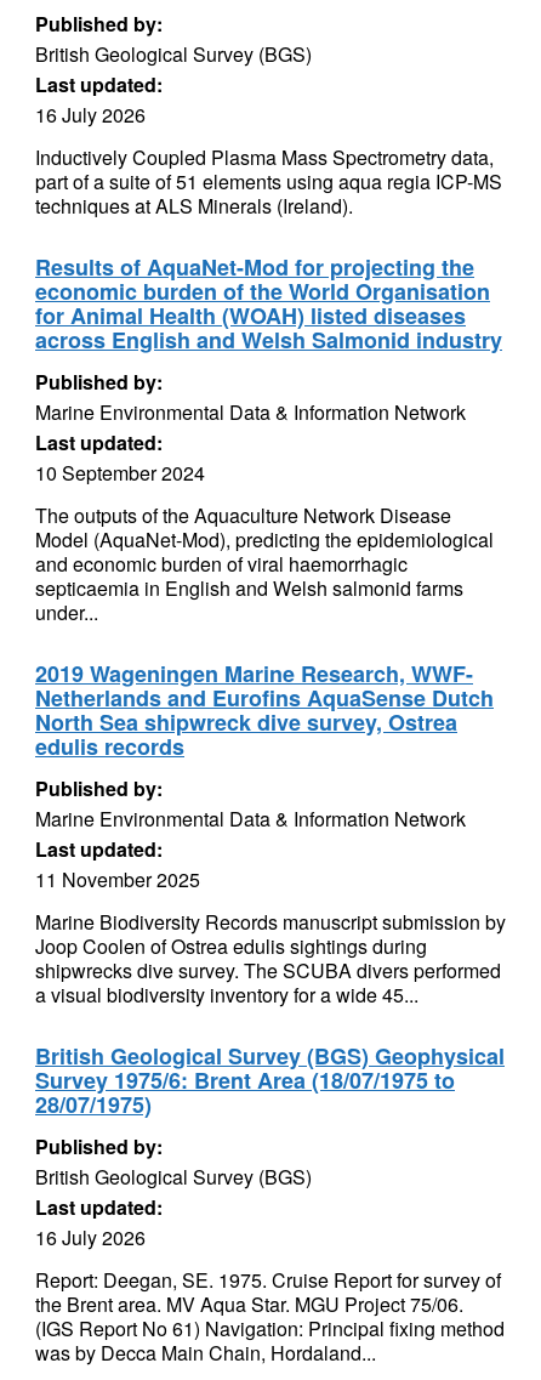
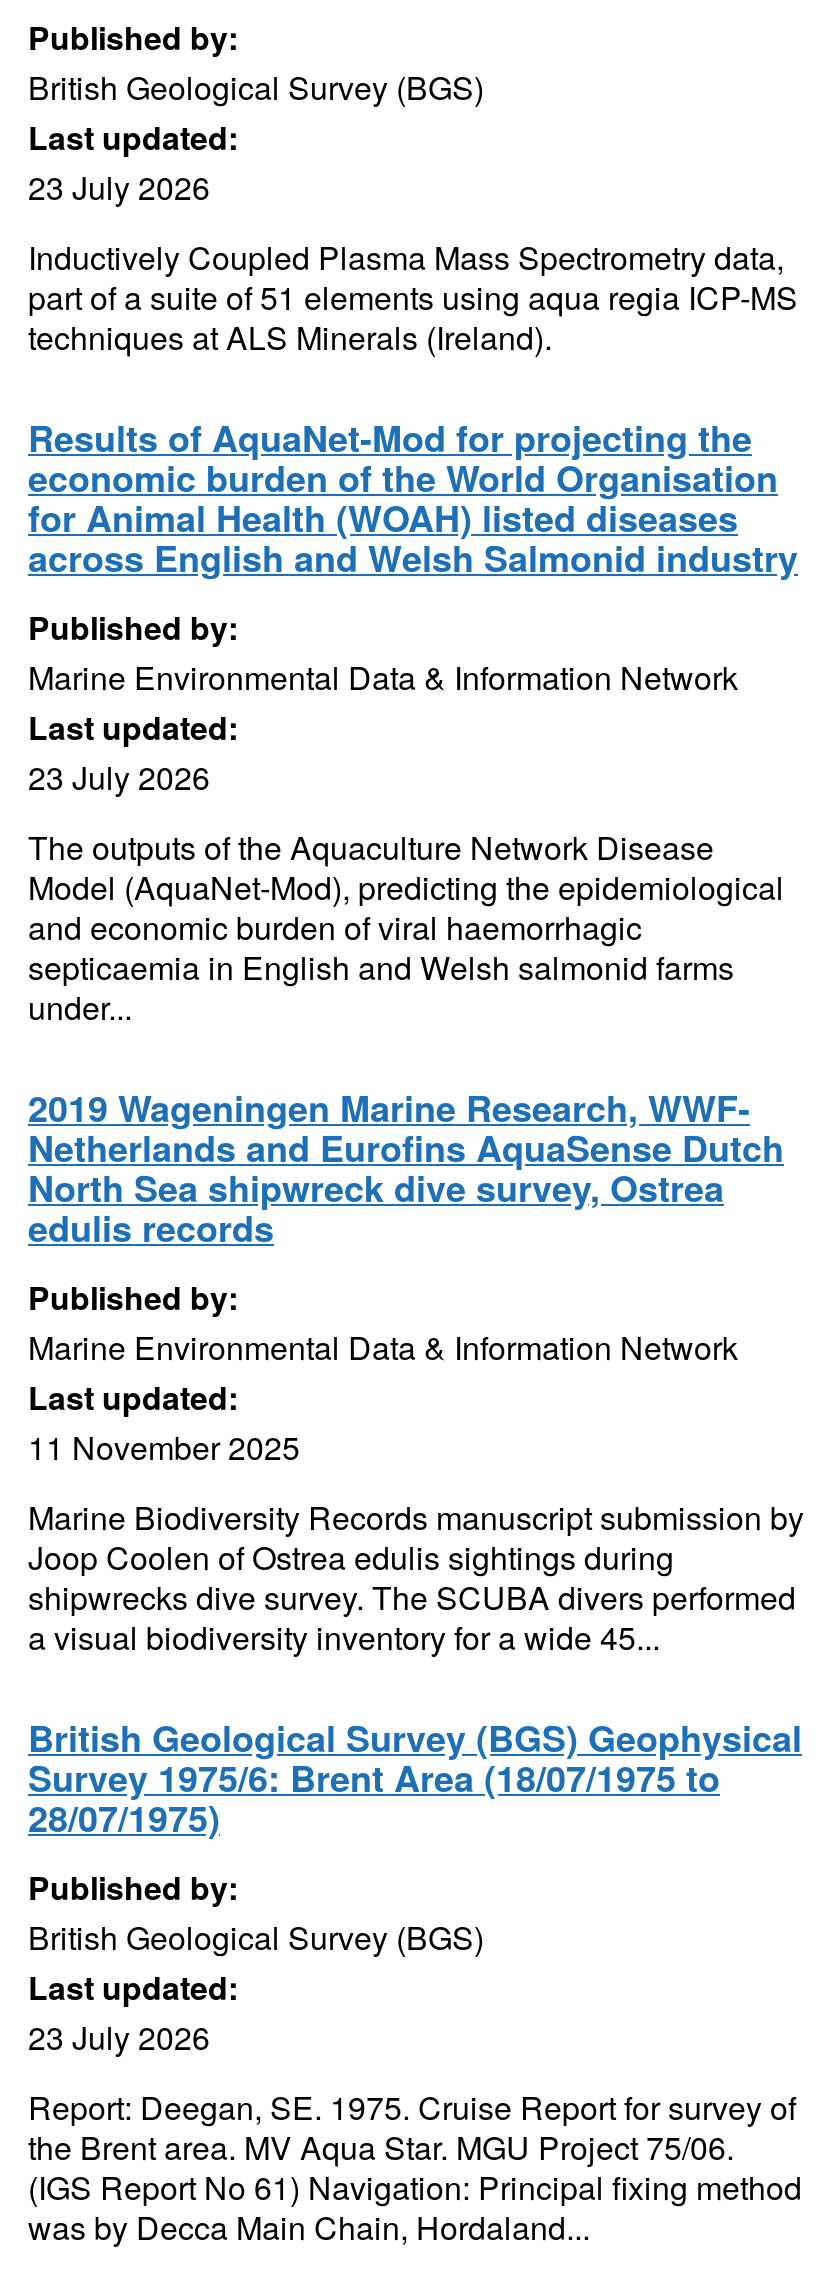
- 16 July 2026
+ 23 July 2026

- 10 September 2024
+ 23 July 2026

- 16 July 2026
+ 23 July 2026
